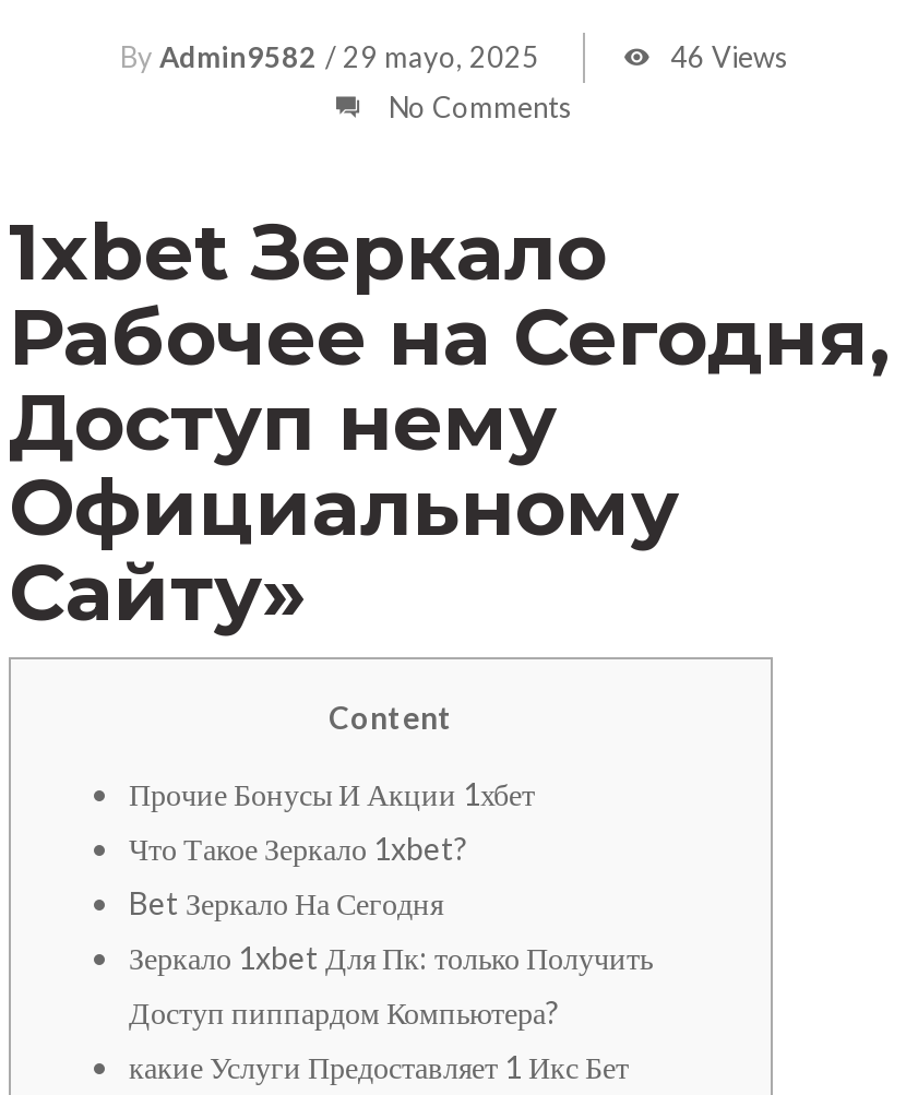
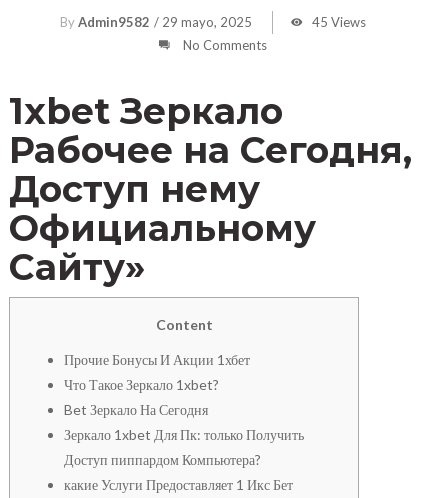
- 46 Views
+ 45 Views
